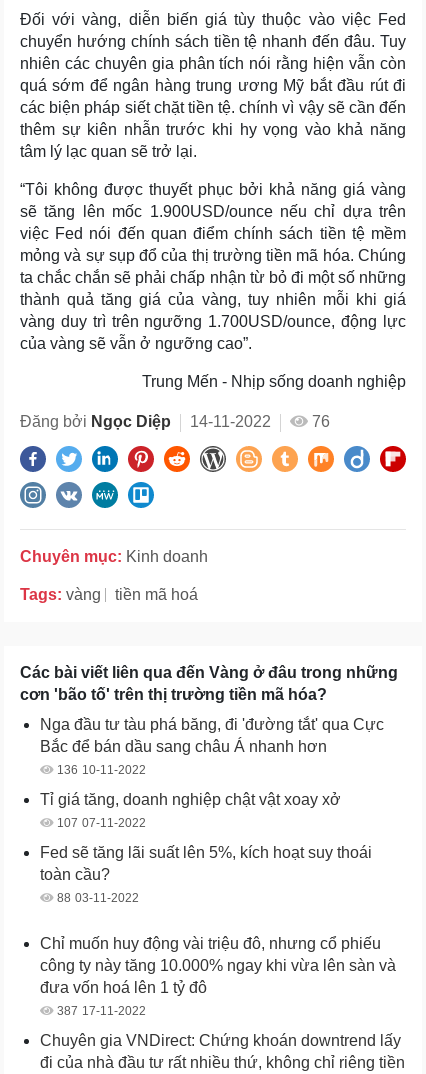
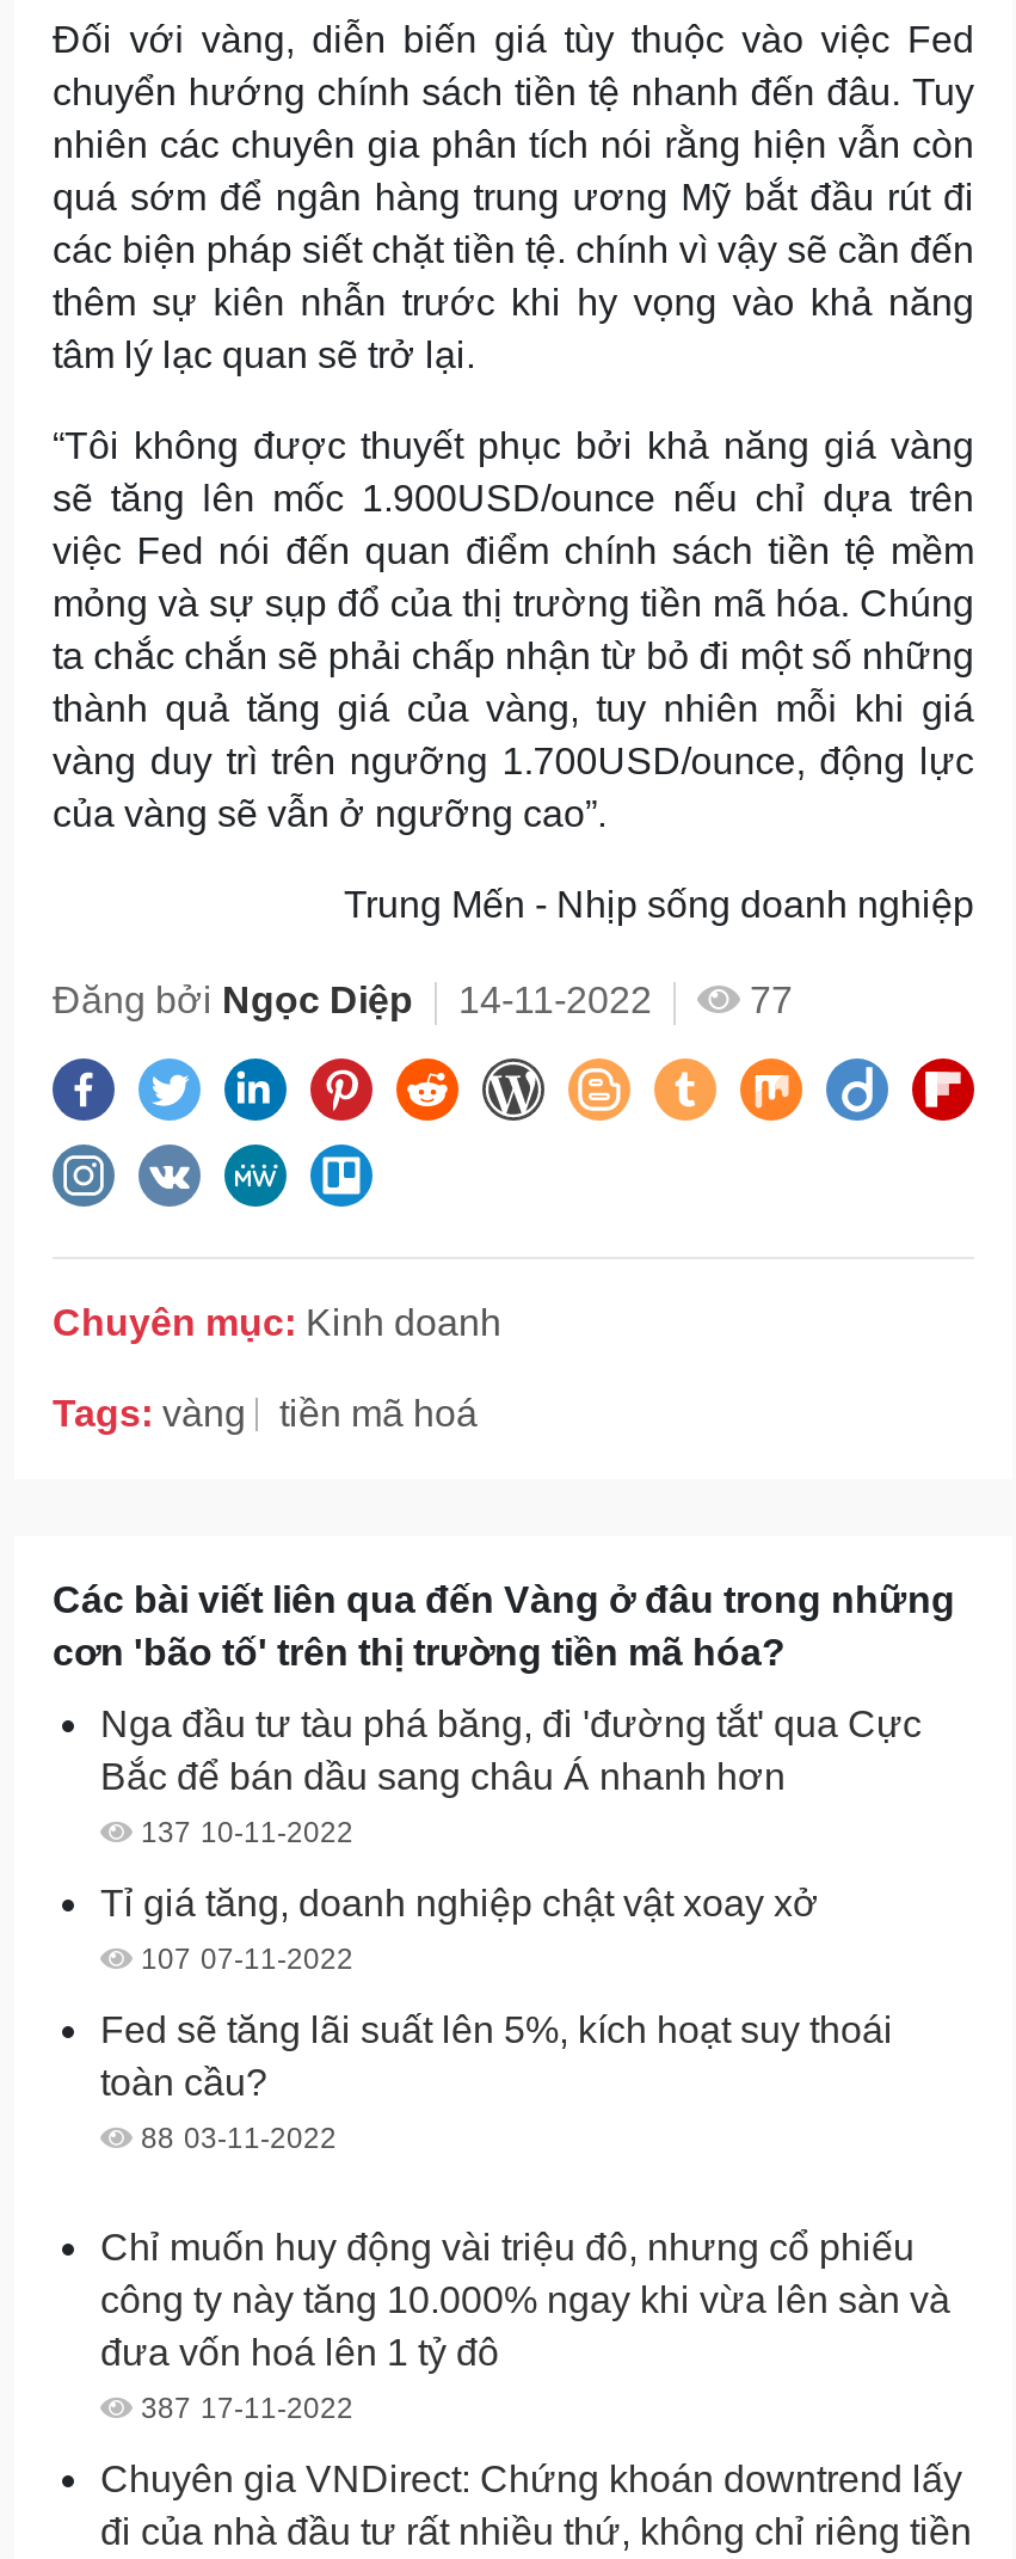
- Đăng bởi Ngọc Diệp 14-11-2022 76
+ Đăng bởi Ngọc Diệp 14-11-2022 77

- 136 10-11-2022
+ 137 10-11-2022
